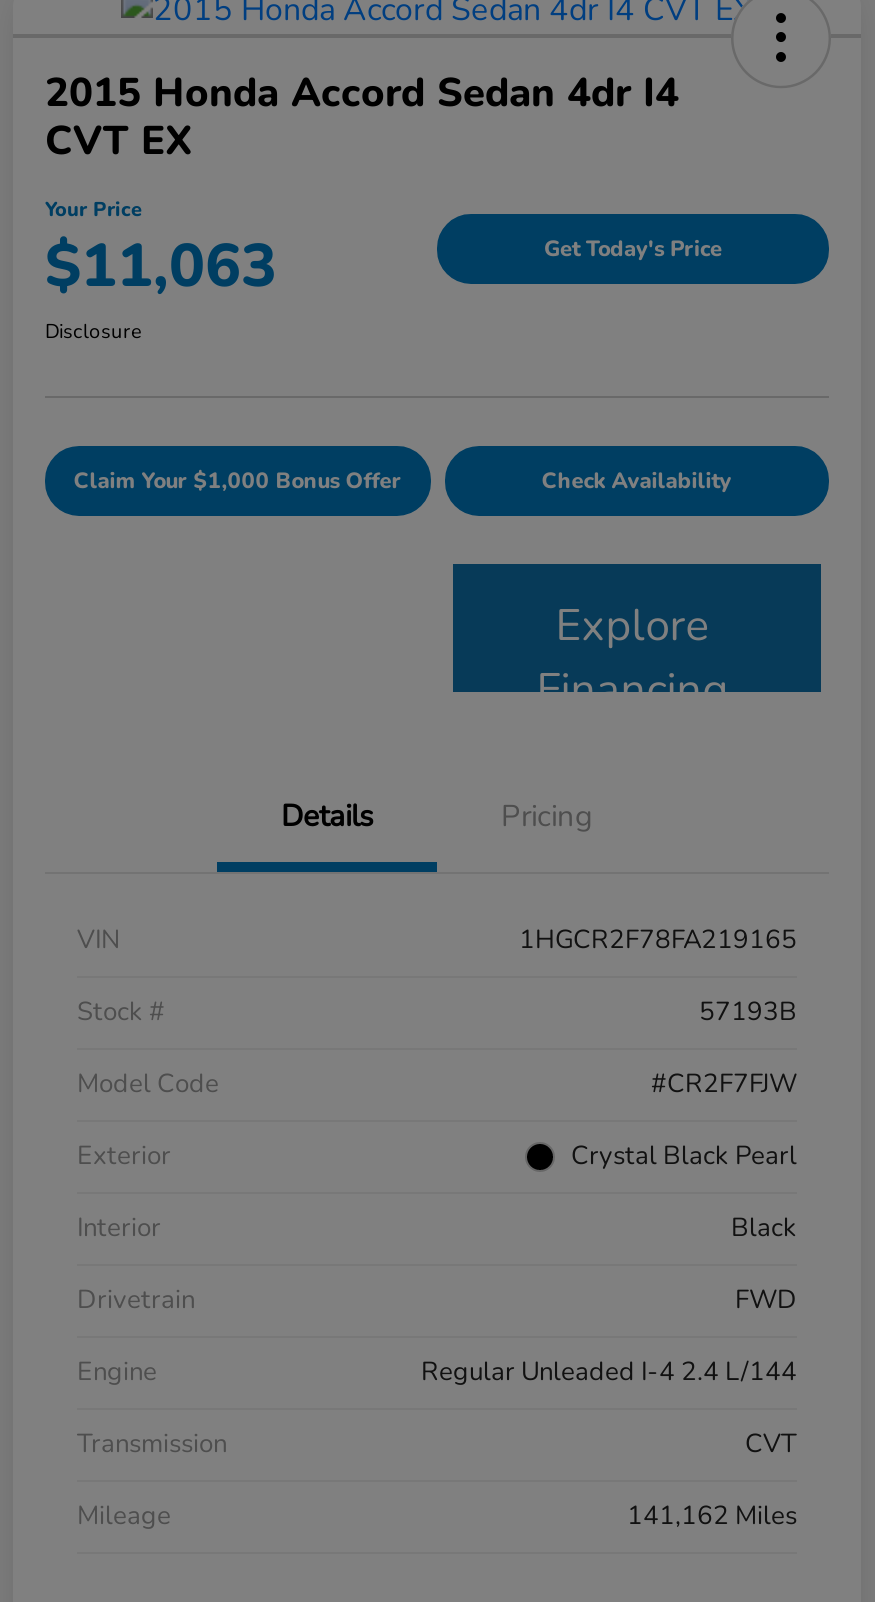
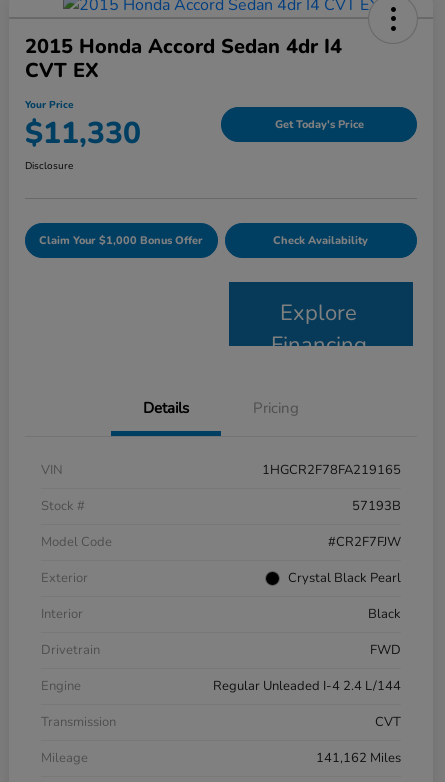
- $11,063
+ $11,330
